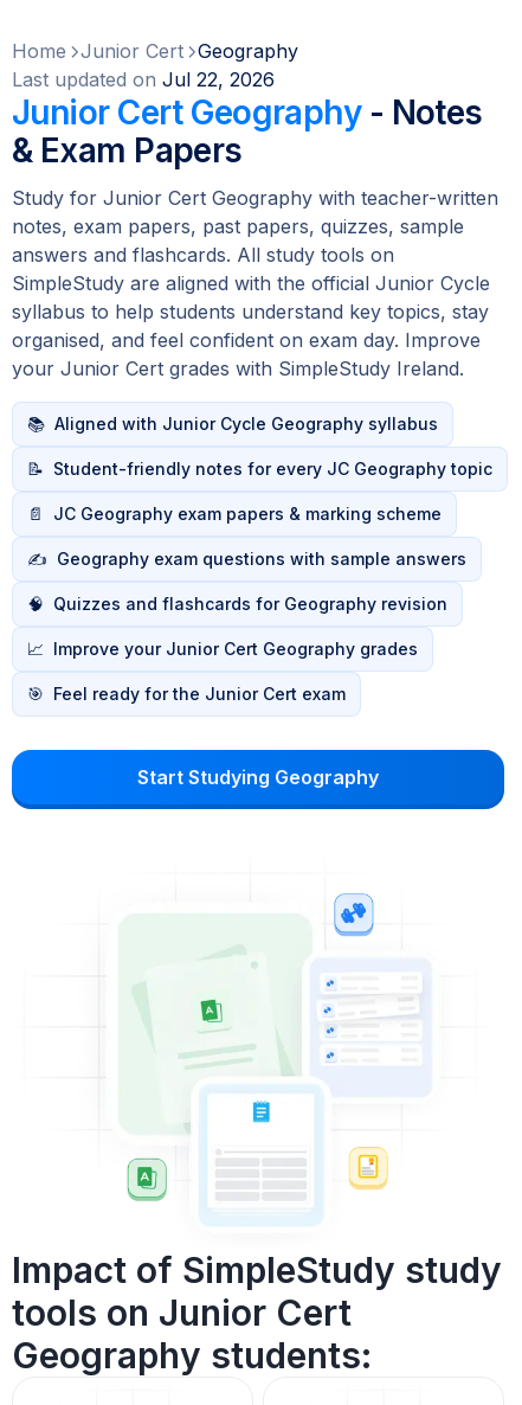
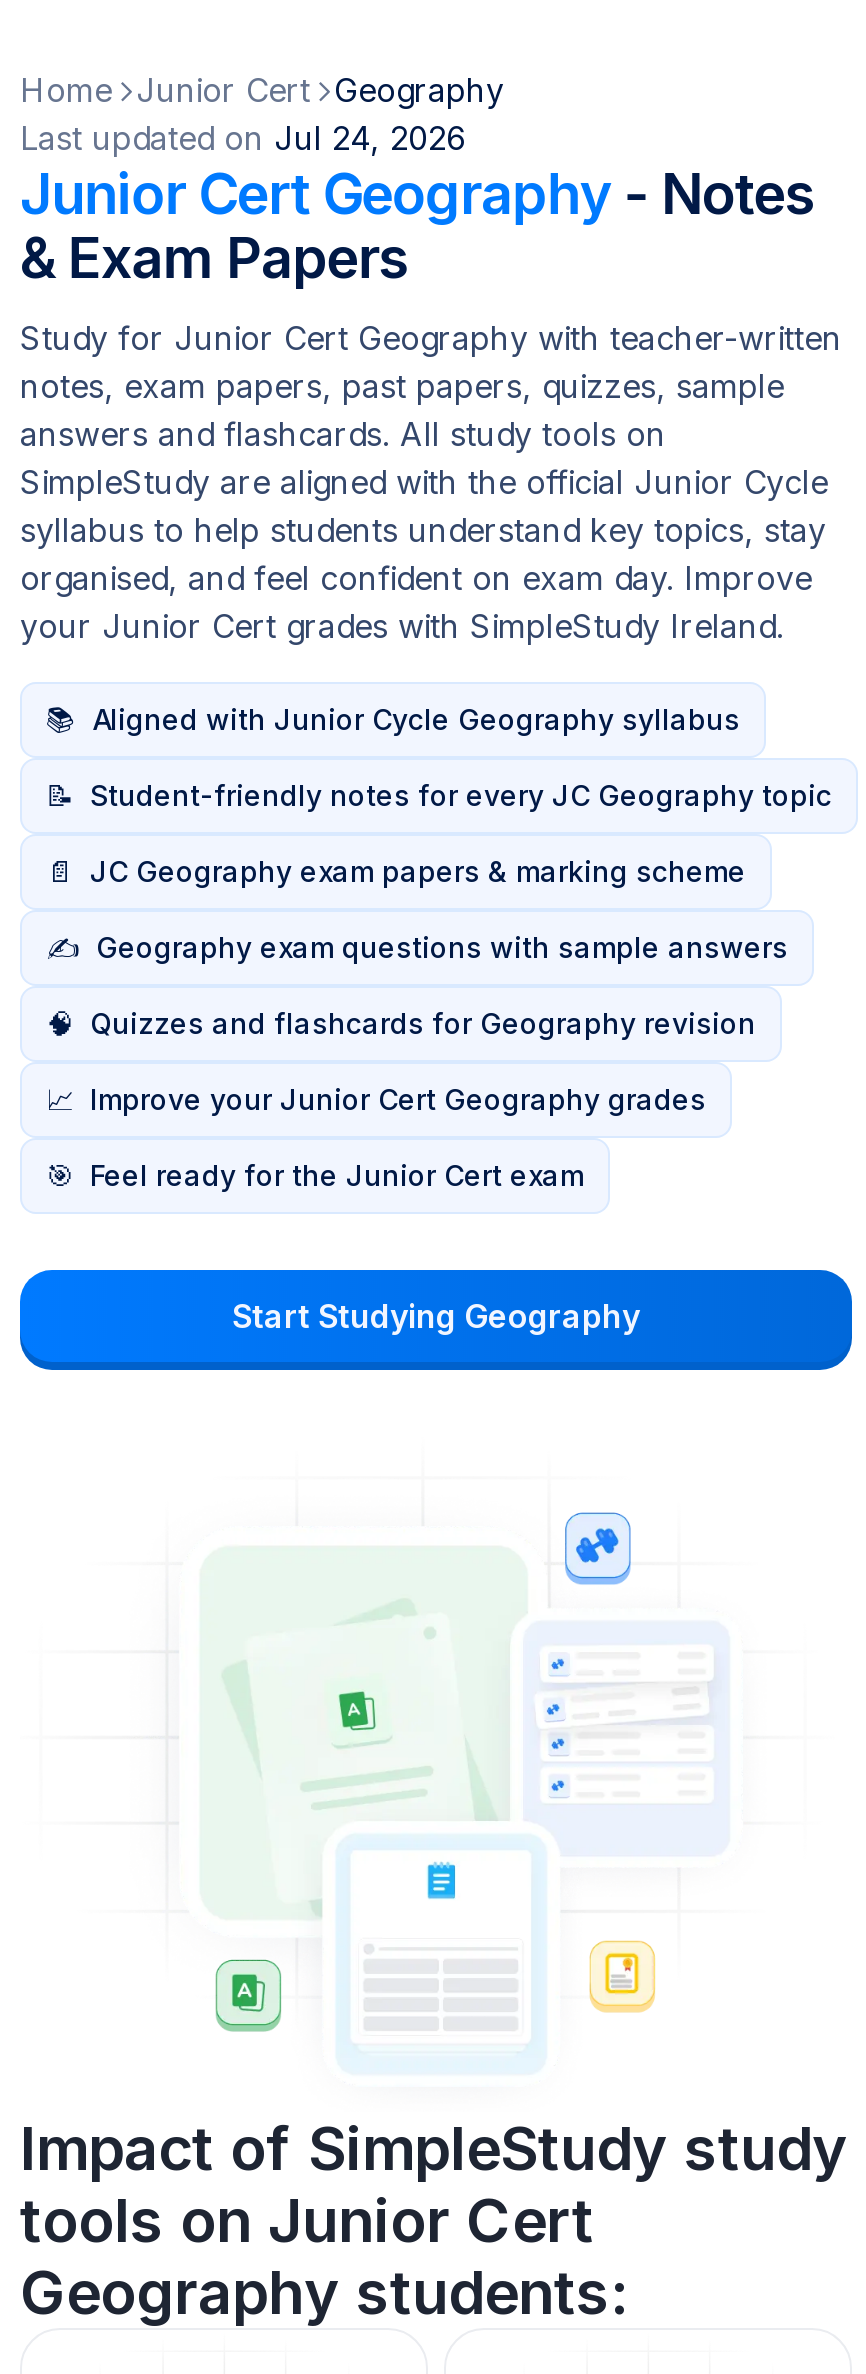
- Last updated on Jul 22, 2026
+ Last updated on Jul 24, 2026
